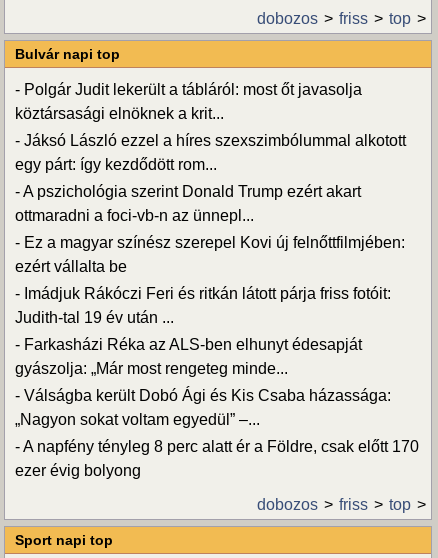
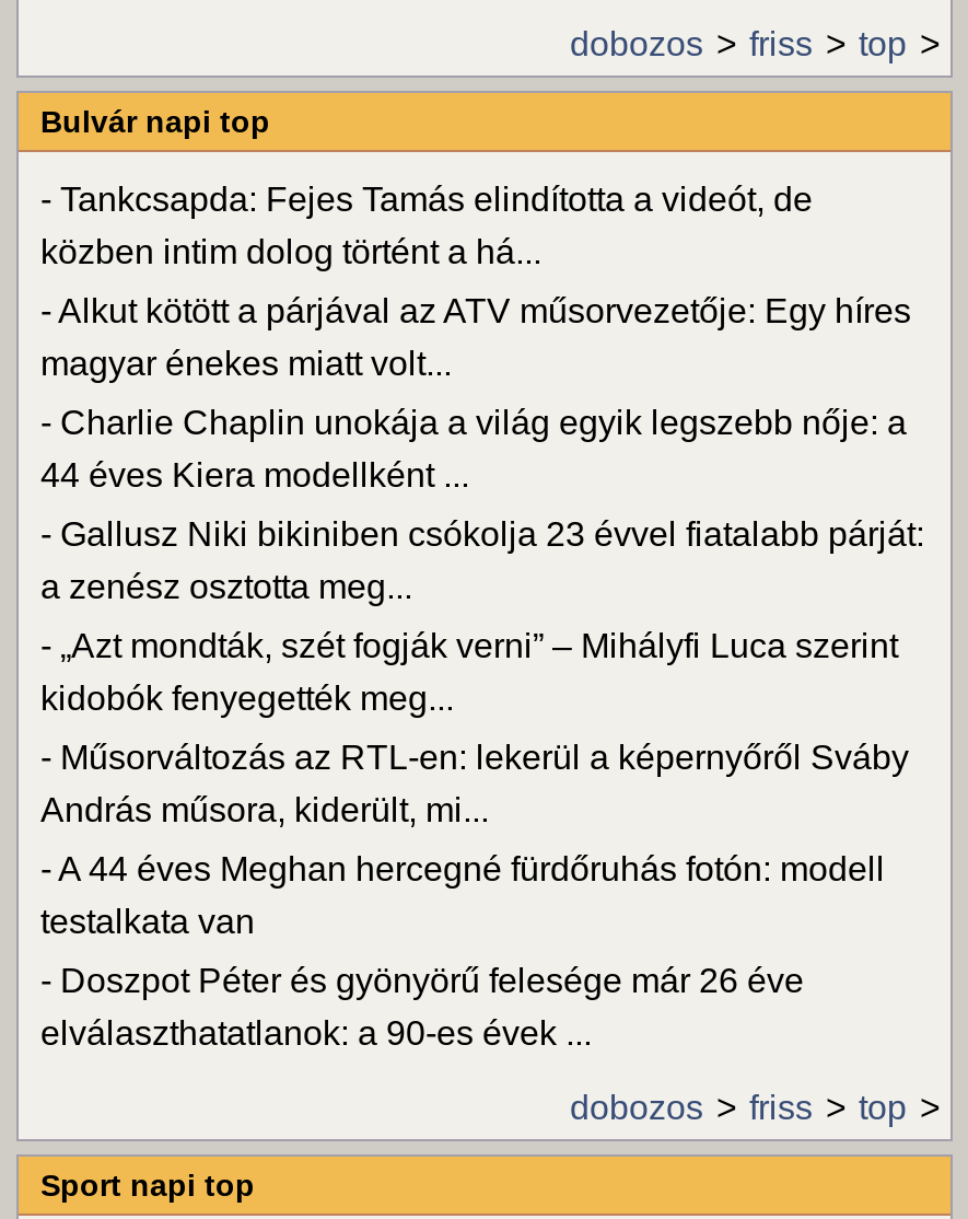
- - Polgár Judit lekerült a tábláról: most őt javasolja
- köztársasági elnöknek a krit...
+ - Tankcsapda: Fejes Tamás elindította a videót, de
+ közben intim dolog történt a há...

- - Jáksó László ezzel a híres szexszimbólummal alkotott
- egy párt: így kezdődött rom...
+ - Alkut kötött a párjával az ATV műsorvezetője: Egy híres
+ magyar énekes miatt volt...

- - A pszichológia szerint Donald Trump ezért akart
- ottmaradni a foci-vb-n az ünnepl...
+ - Charlie Chaplin unokája a világ egyik legszebb nője: a
+ 44 éves Kiera modellként ...

- - Ez a magyar színész szerepel Kovi új felnőttfilmjében:
- ezért vállalta be
+ - Gallusz Niki bikiniben csókolja 23 évvel fiatalabb párját:
+ a zenész osztotta meg...

- - Imádjuk Rákóczi Feri és ritkán látott párja friss fotóit:
- Judith-tal 19 év után ...
+ - „Azt mondták, szét fogják verni” – Mihályfi Luca szerint
+ kidobók fenyegették meg...

- - Farkasházi Réka az ALS-ben elhunyt édesapját
- gyászolja: „Már most rengeteg minde...
+ - Műsorváltozás az RTL-en: lekerül a képernyőről Sváby
+ András műsora, kiderült, mi...

- - Válságba került Dobó Ági és Kis Csaba házassága:
- „Nagyon sokat voltam egyedül” –...
+ - A 44 éves Meghan hercegné fürdőruhás fotón: modell
+ testalkata van

- - A napfény tényleg 8 perc alatt ér a Földre, csak előtt 170
- ezer évig bolyong
+ - Doszpot Péter és gyönyörű felesége már 26 éve
+ elválaszthatatlanok: a 90-es évek ...
